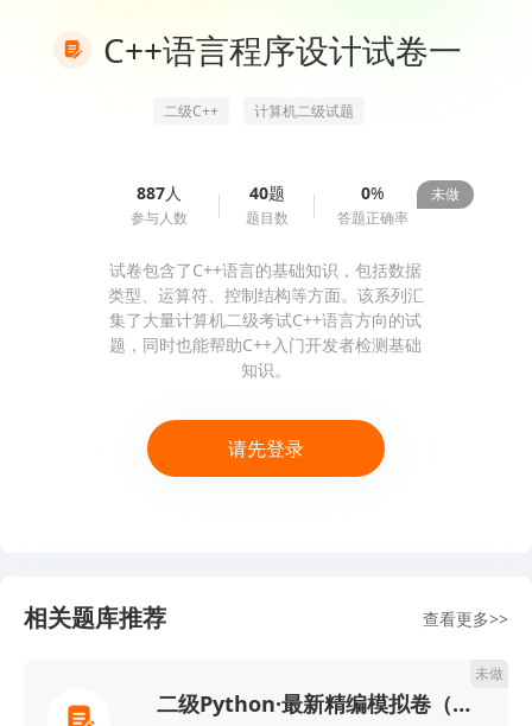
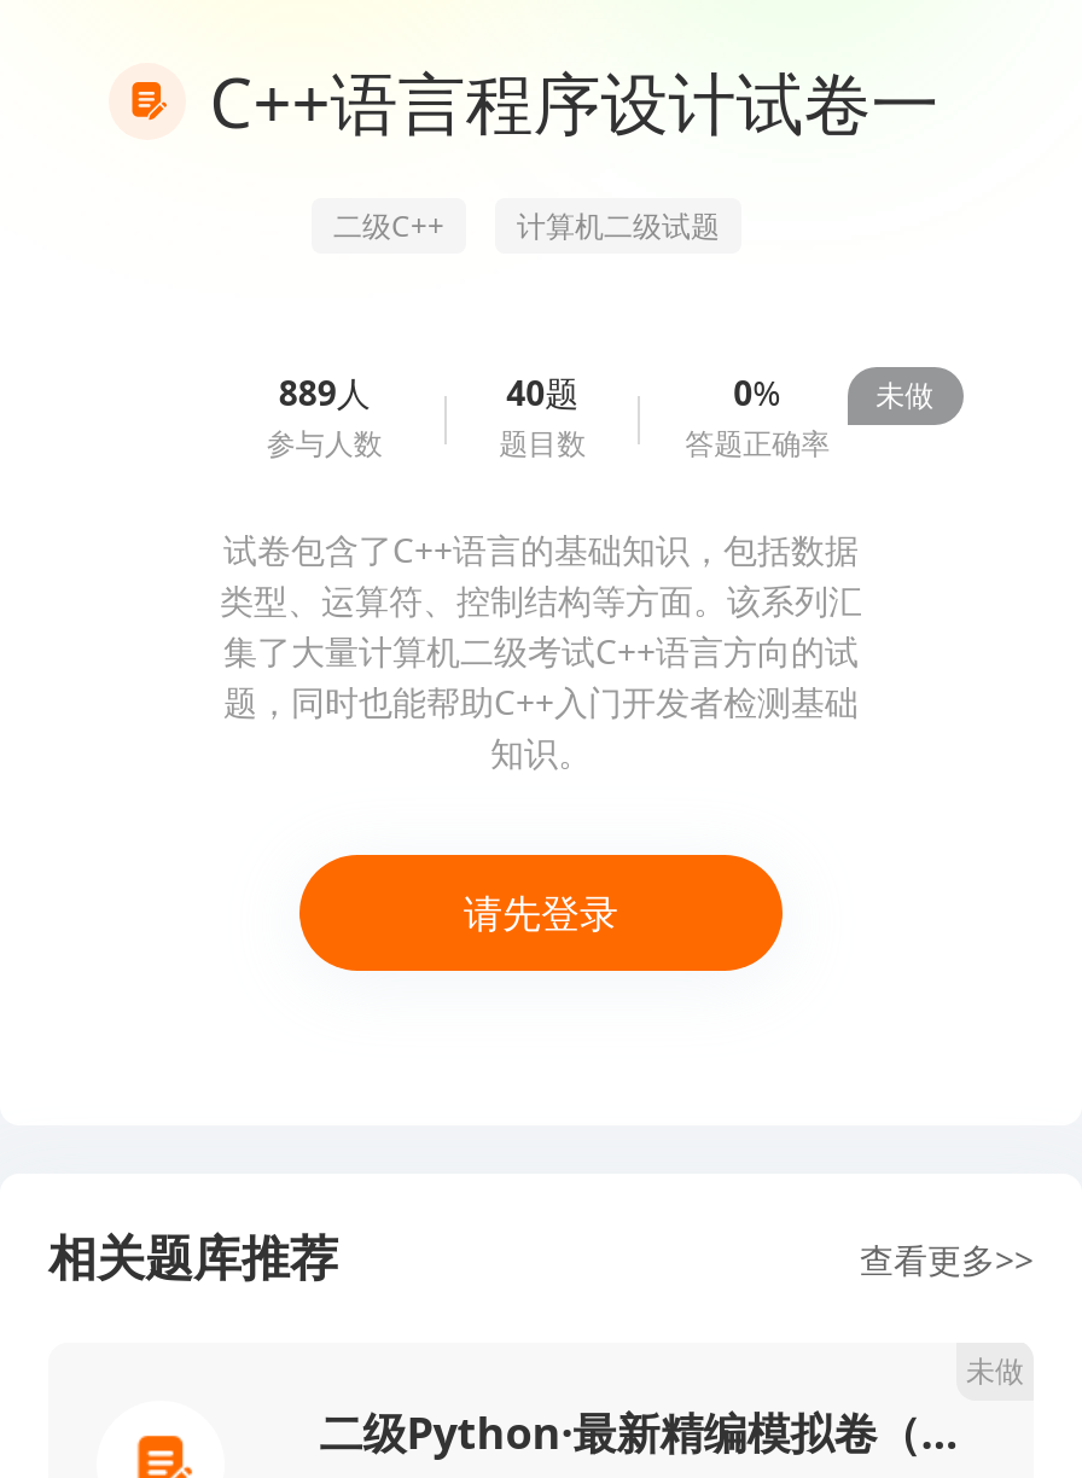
- 887人
+ 889人
